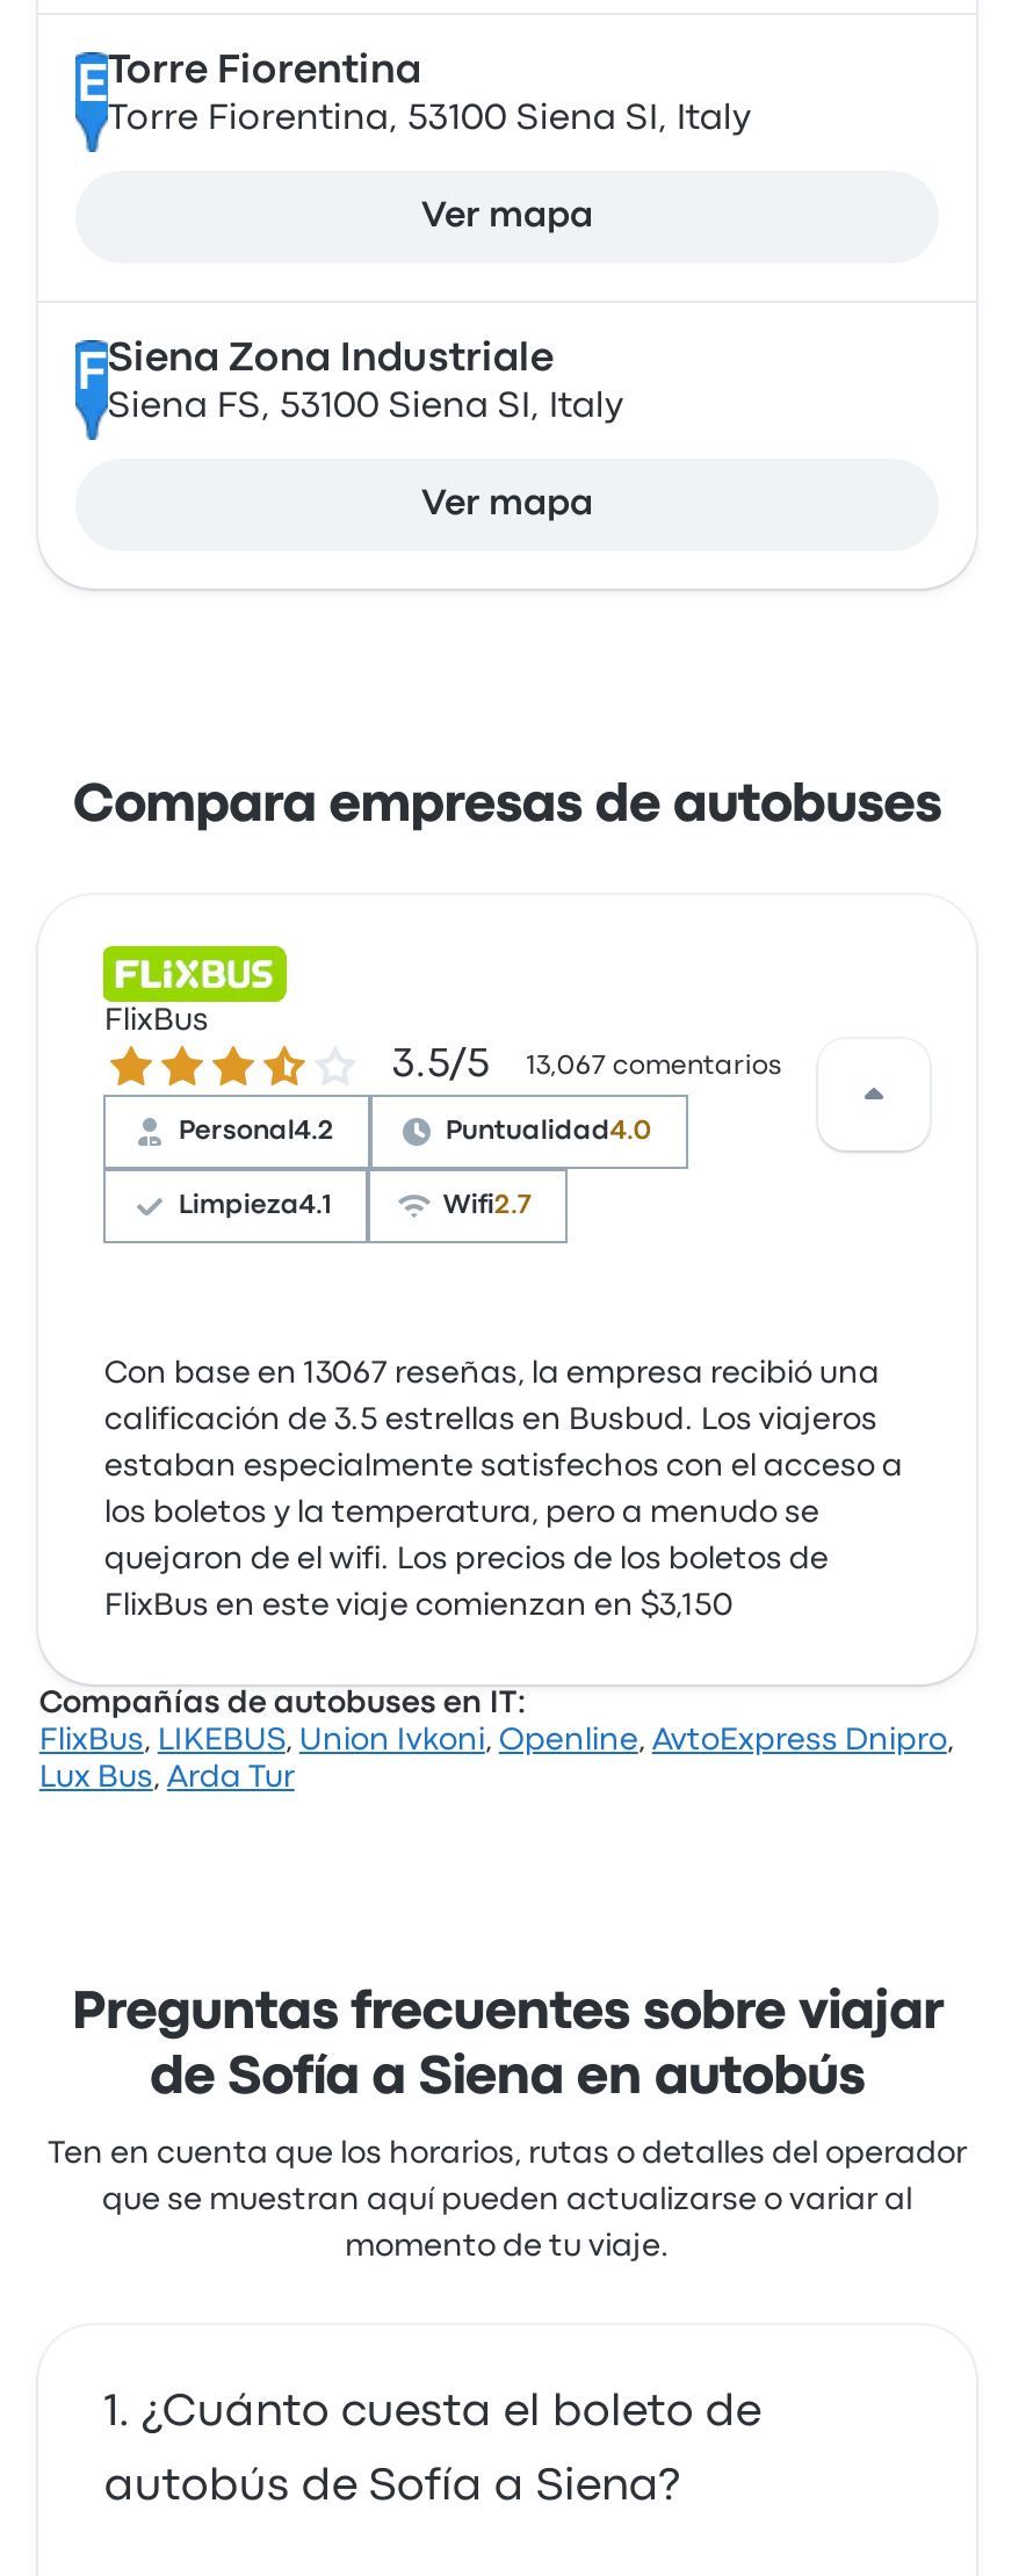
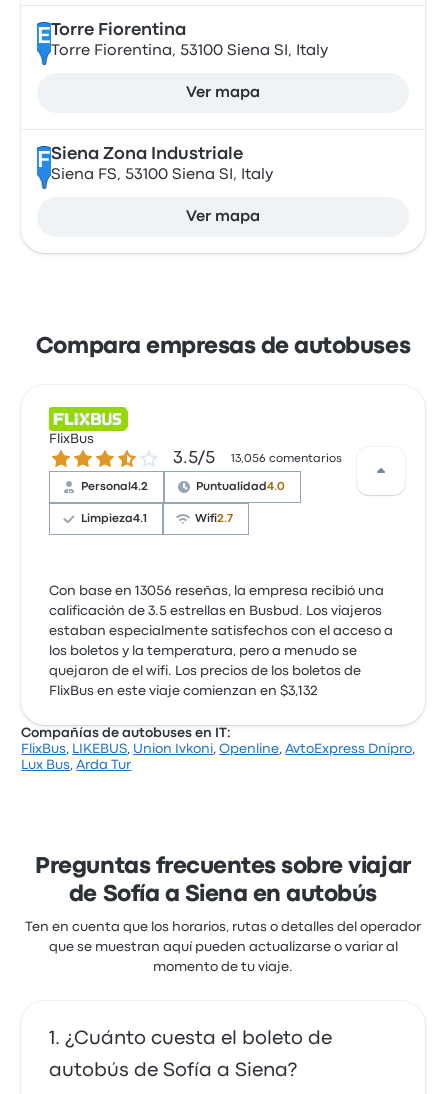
- 13,067 comentarios
+ 13,056 comentarios

- Con base en 13067 reseñas, la empresa recibió una
+ Con base en 13056 reseñas, la empresa recibió una

- FlixBus en este viaje comienzan en $3,150
+ FlixBus en este viaje comienzan en $3,132
